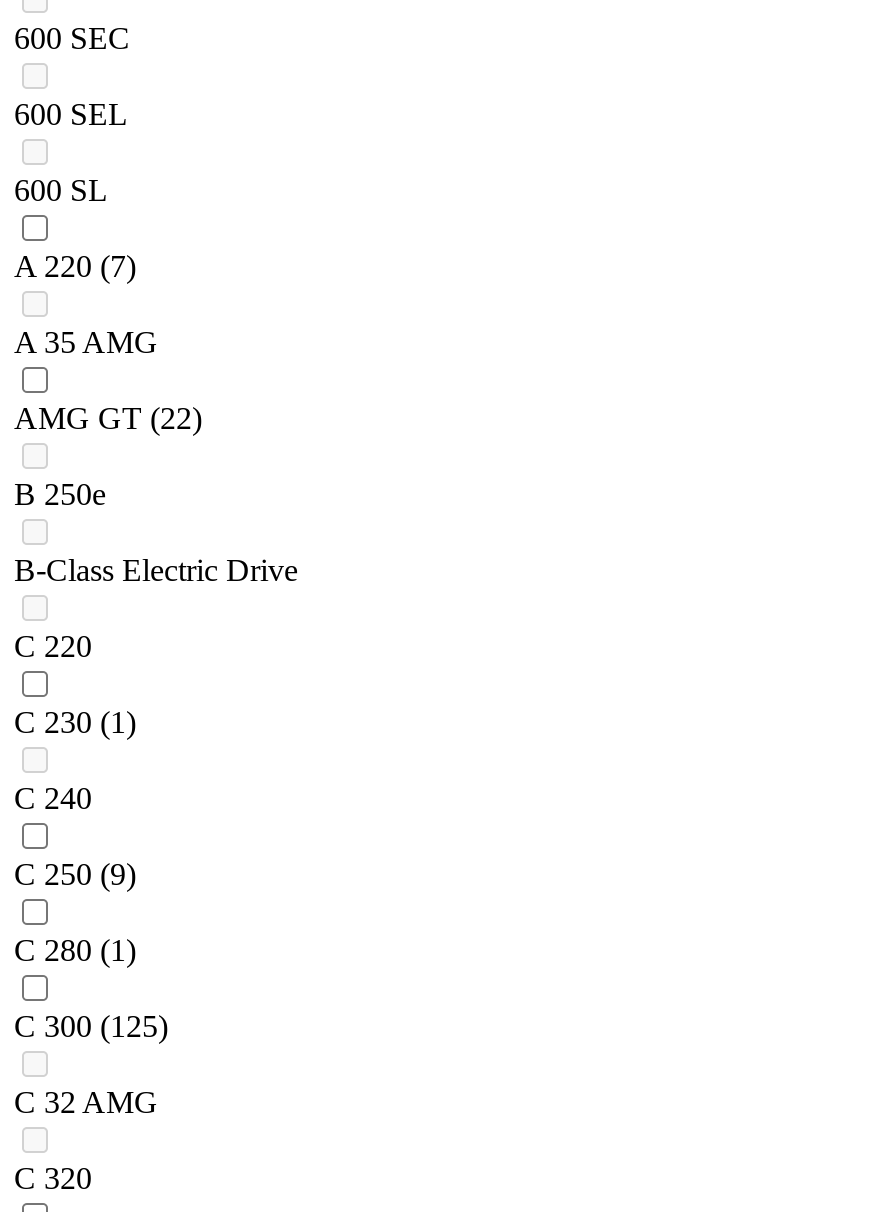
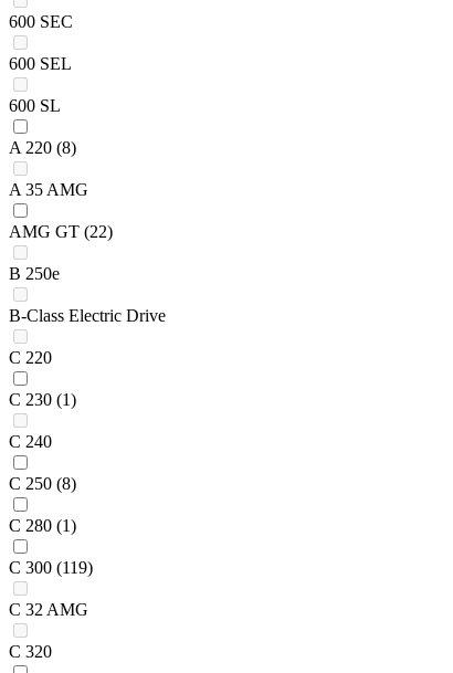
- A 220 (7)
+ A 220 (8)

- C 250 (9)
+ C 250 (8)

- C 300 (125)
+ C 300 (119)
